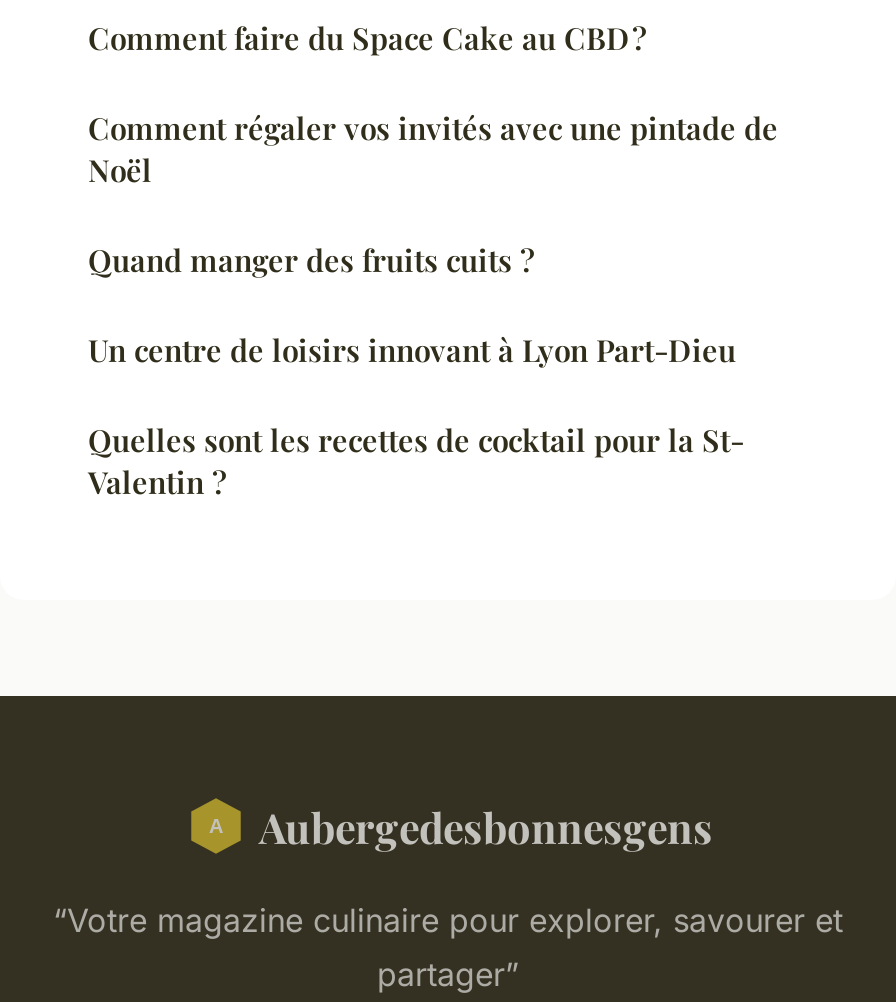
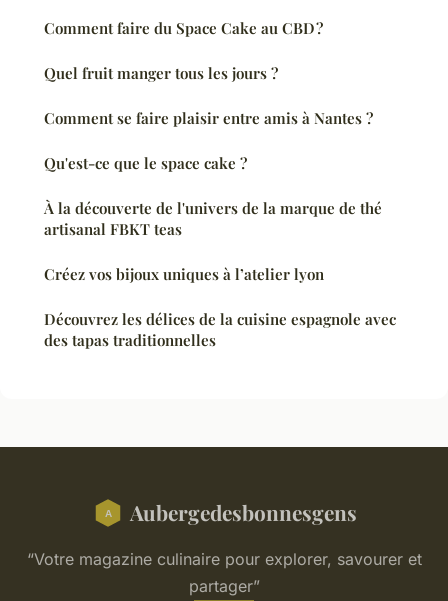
- Comment régaler vos invités avec une pintade de
- Noël
- Quand manger des fruits cuits ?
- Un centre de loisirs innovant à Lyon Part-Dieu
- Quelles sont les recettes de cocktail pour la St-
- Valentin ?
+ Quel fruit manger tous les jours ?
+ Comment se faire plaisir entre amis à Nantes ?
+ Qu'est-ce que le space cake ?
+ À la découverte de l'univers de la marque de thé
+ artisanal FBKT teas
+ Créez vos bijoux uniques à l’atelier lyon
+ Découvrez les délices de la cuisine espagnole avec
+ des tapas traditionnelles
